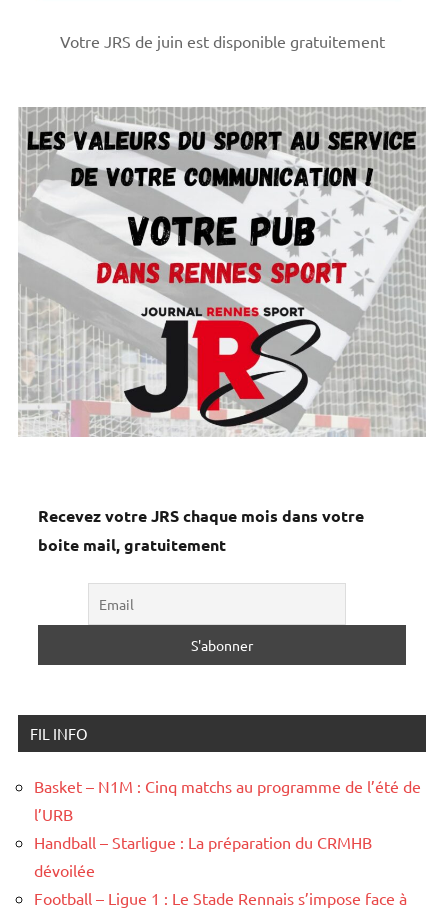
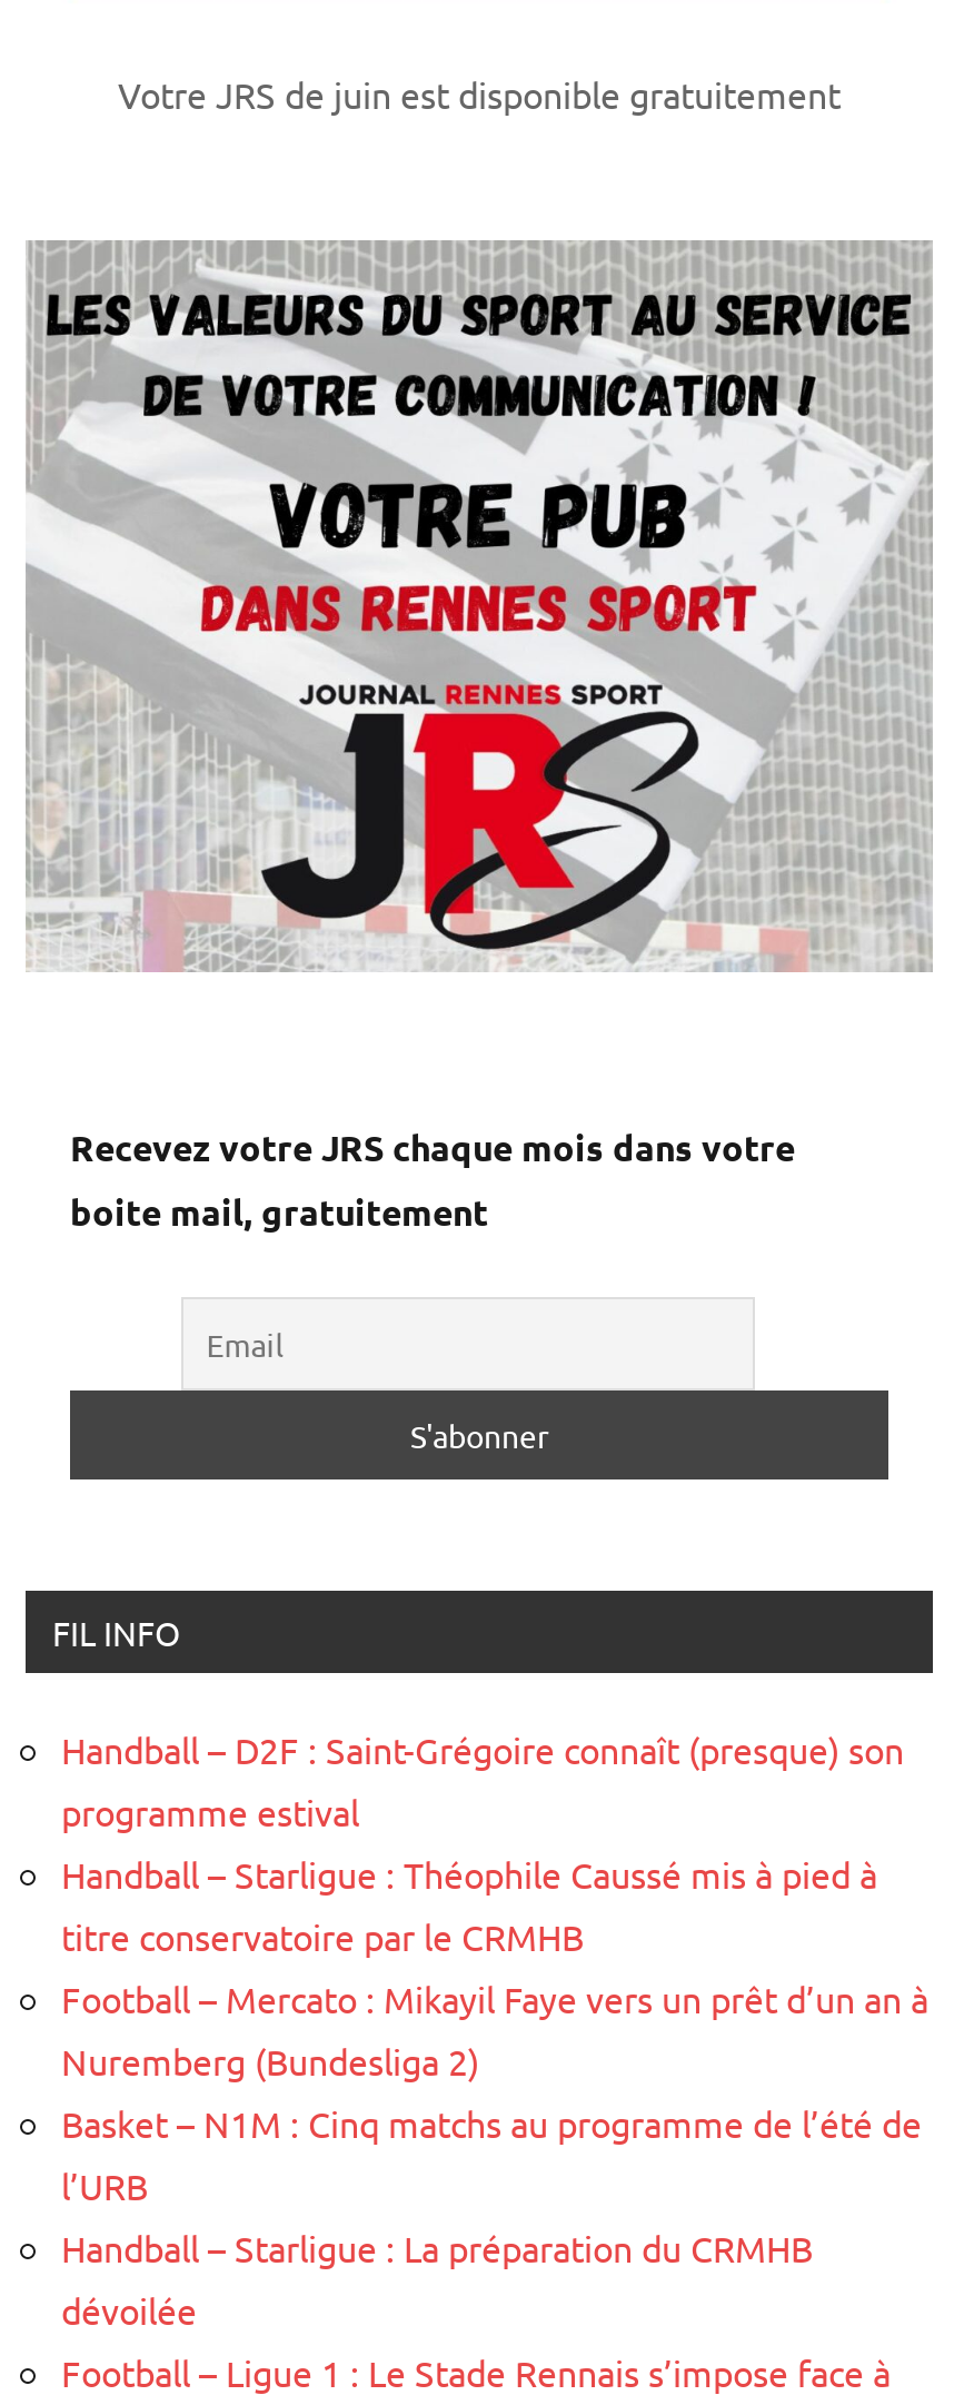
+ Handball – D2F : Saint-Grégoire connaît (presque) son
+ programme estival
+ Handball – Starligue : Théophile Caussé mis à pied à
+ titre conservatoire par le CRMHB
+ Football – Mercato : Mikayil Faye vers un prêt d’un an à
+ Nuremberg (Bundesliga 2)
